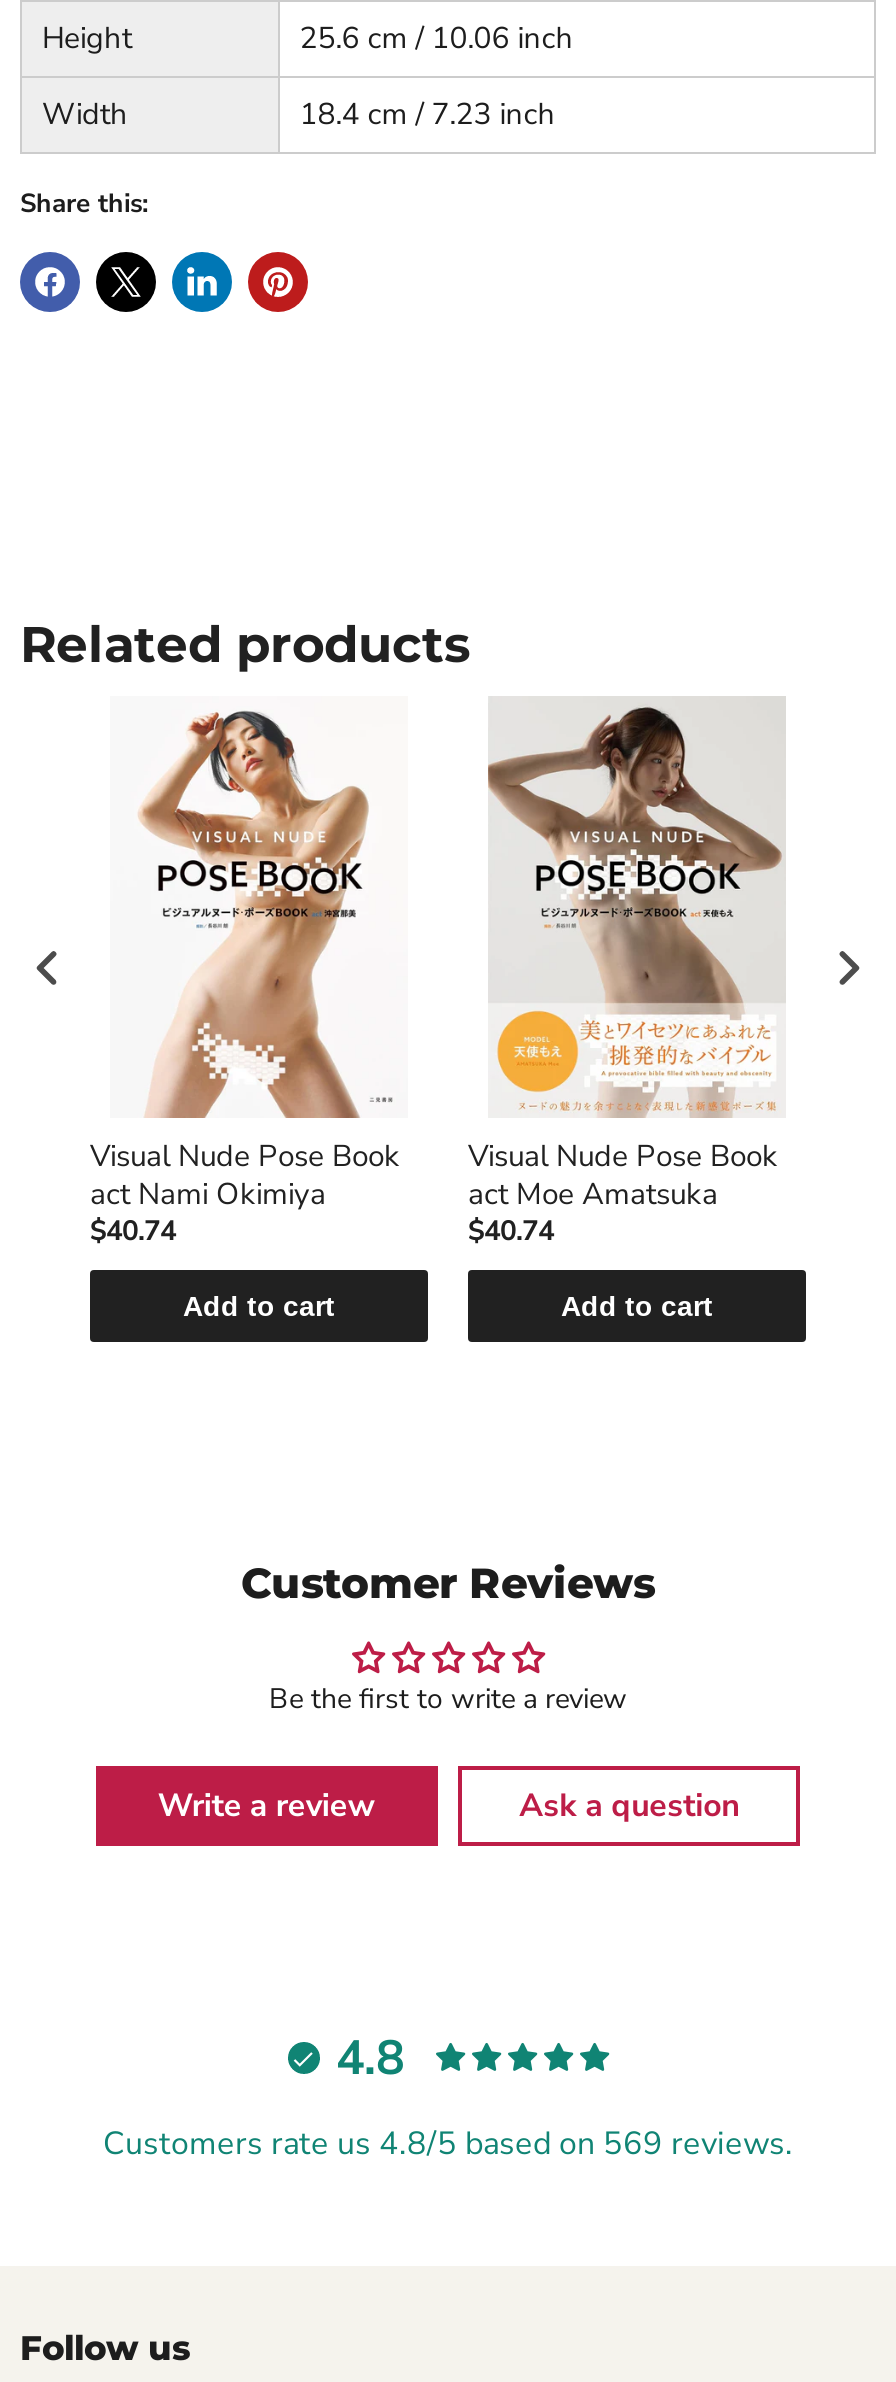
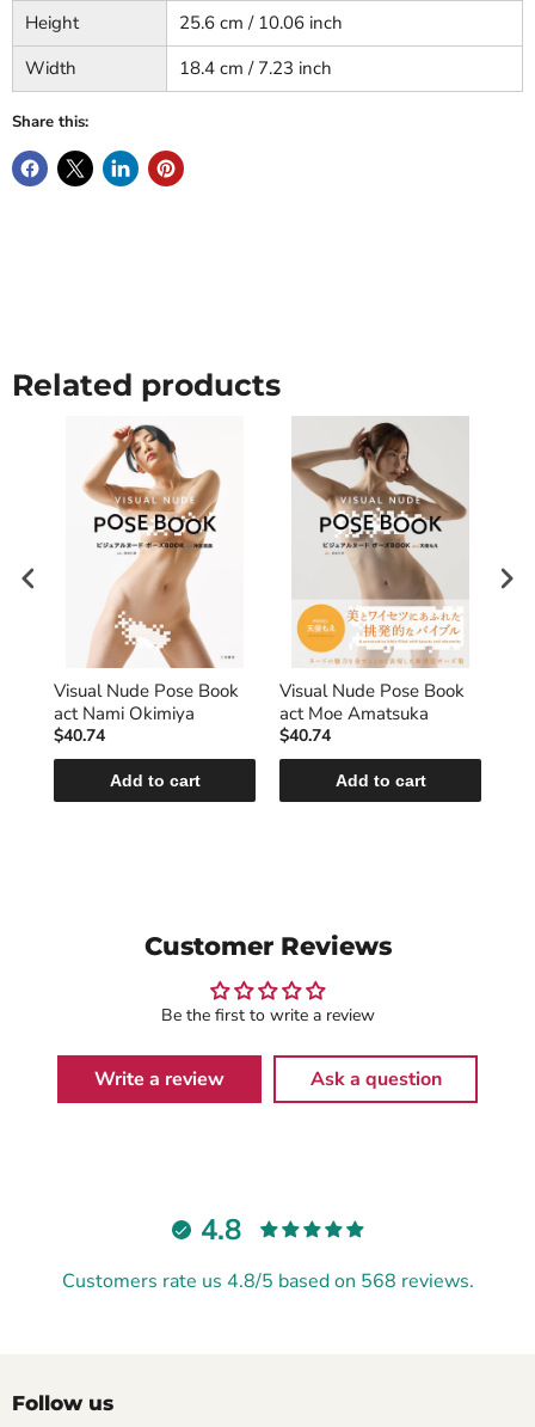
- Customers rate us 4.8/5 based on 569 reviews.
+ Customers rate us 4.8/5 based on 568 reviews.
